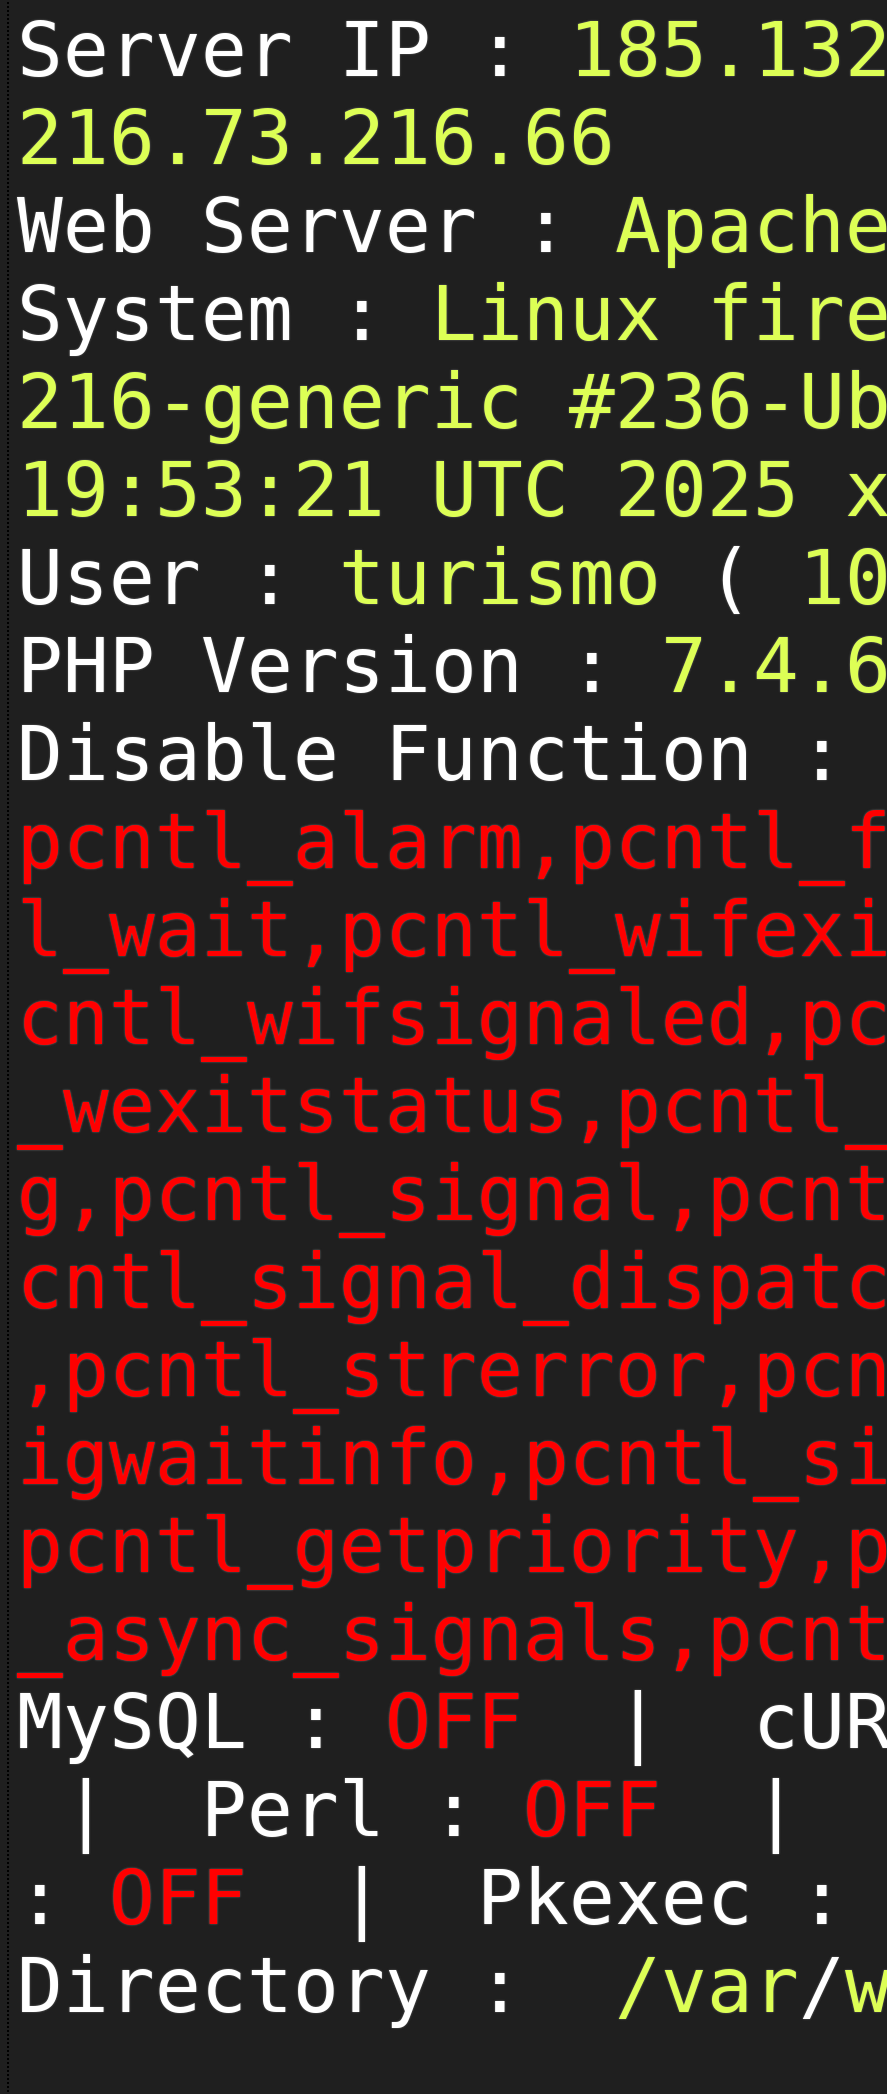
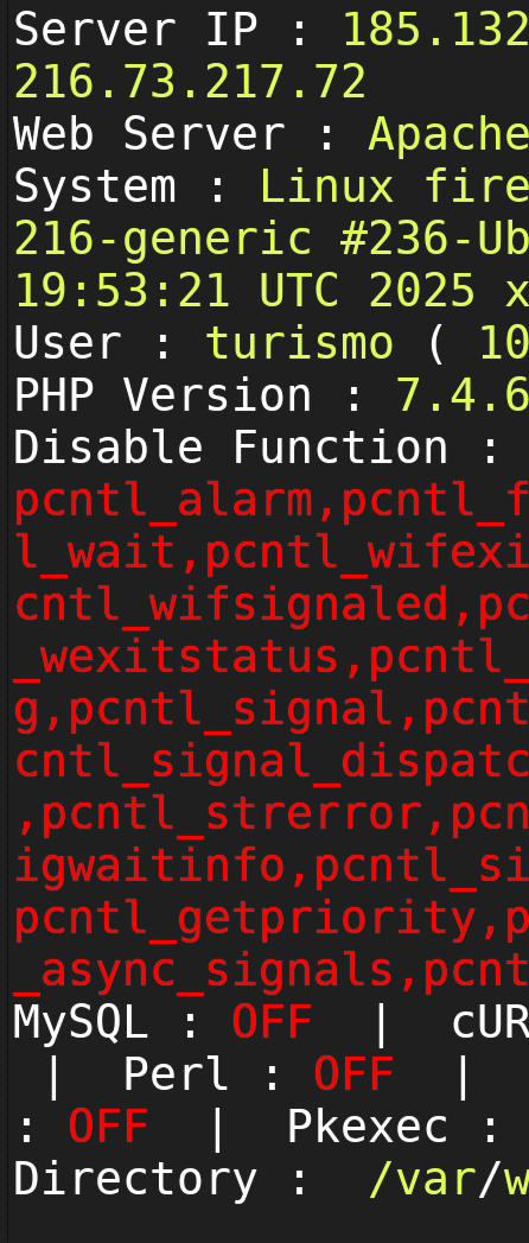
- 216.73.216.66
+ 216.73.217.72
